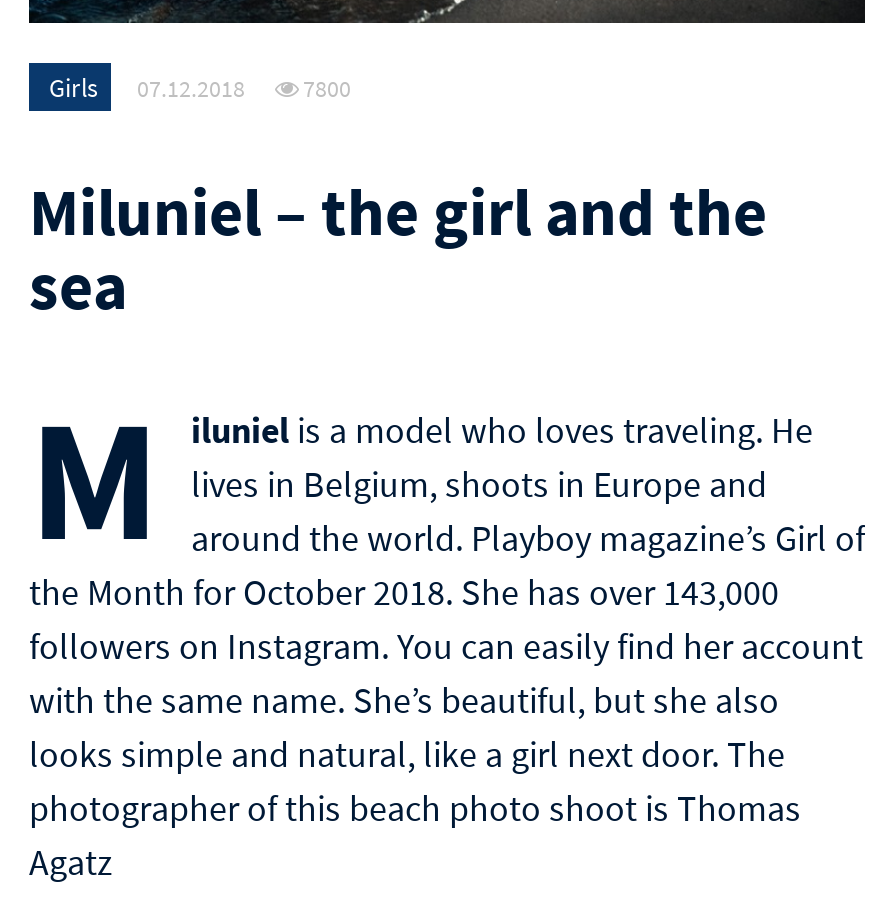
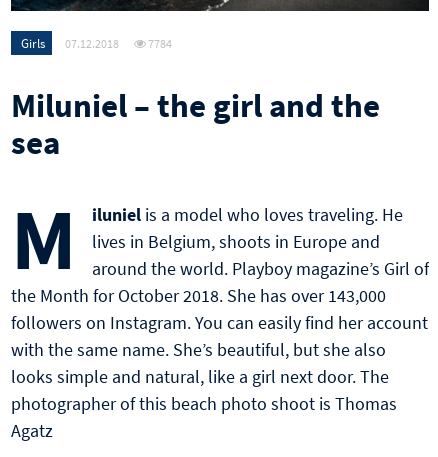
- Girls 07.12.2018 7800
+ Girls 07.12.2018 7784
